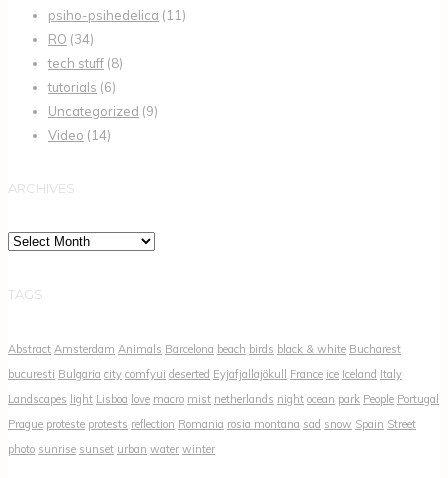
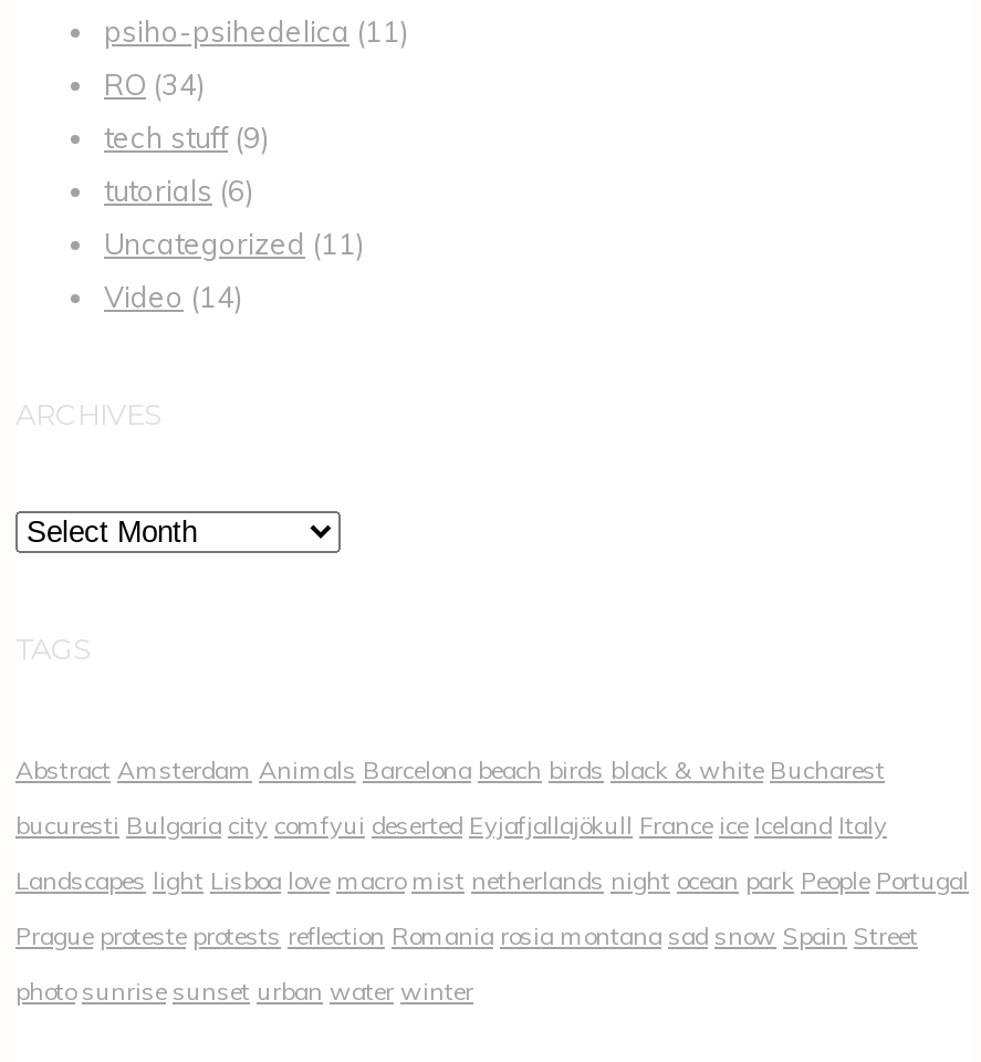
- tech stuff (8)
+ tech stuff (9)

- Uncategorized (9)
+ Uncategorized (11)
